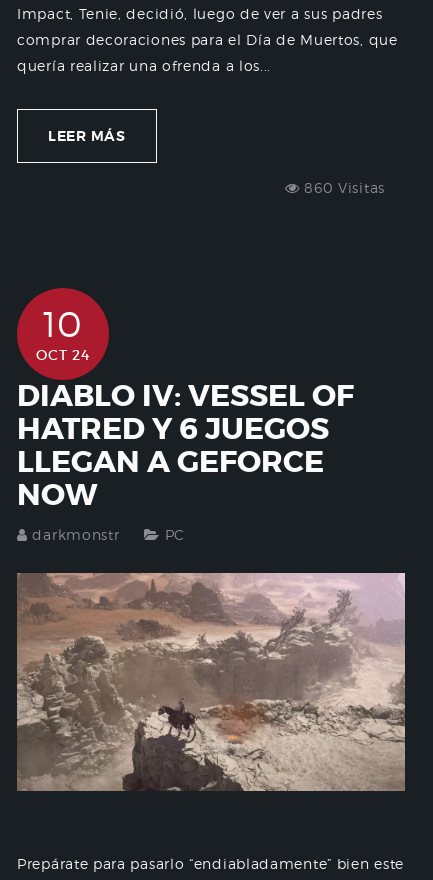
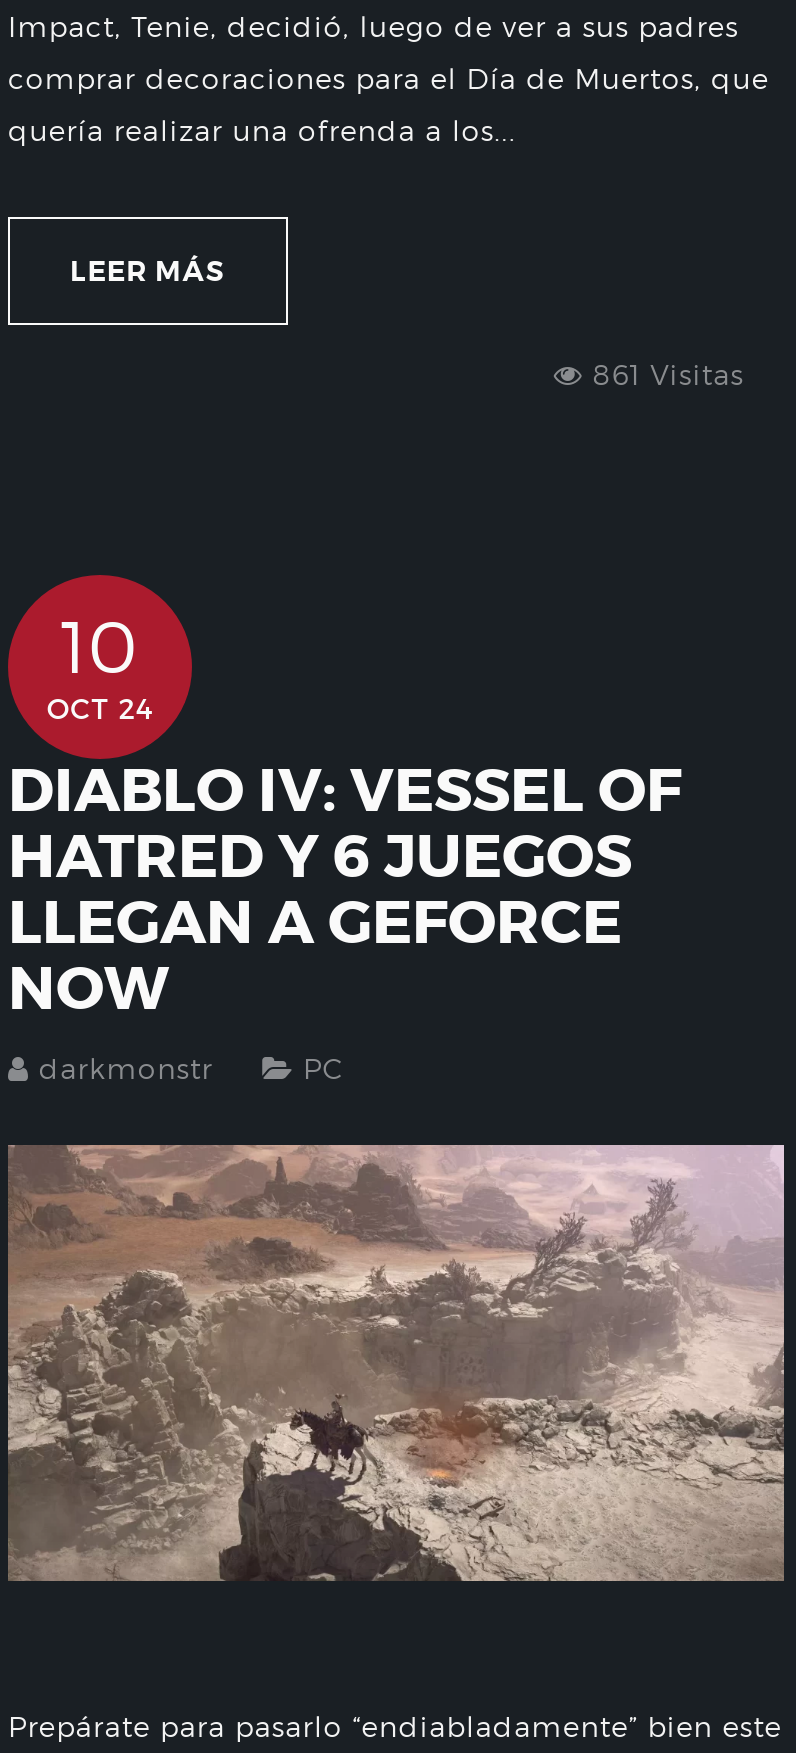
- 860 Visitas
+ 861 Visitas
